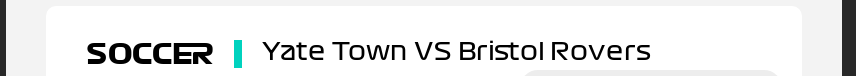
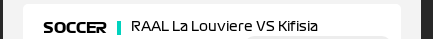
- Yate Town VS Bristol Rovers
+ RAAL La Louviere VS Kifisia
